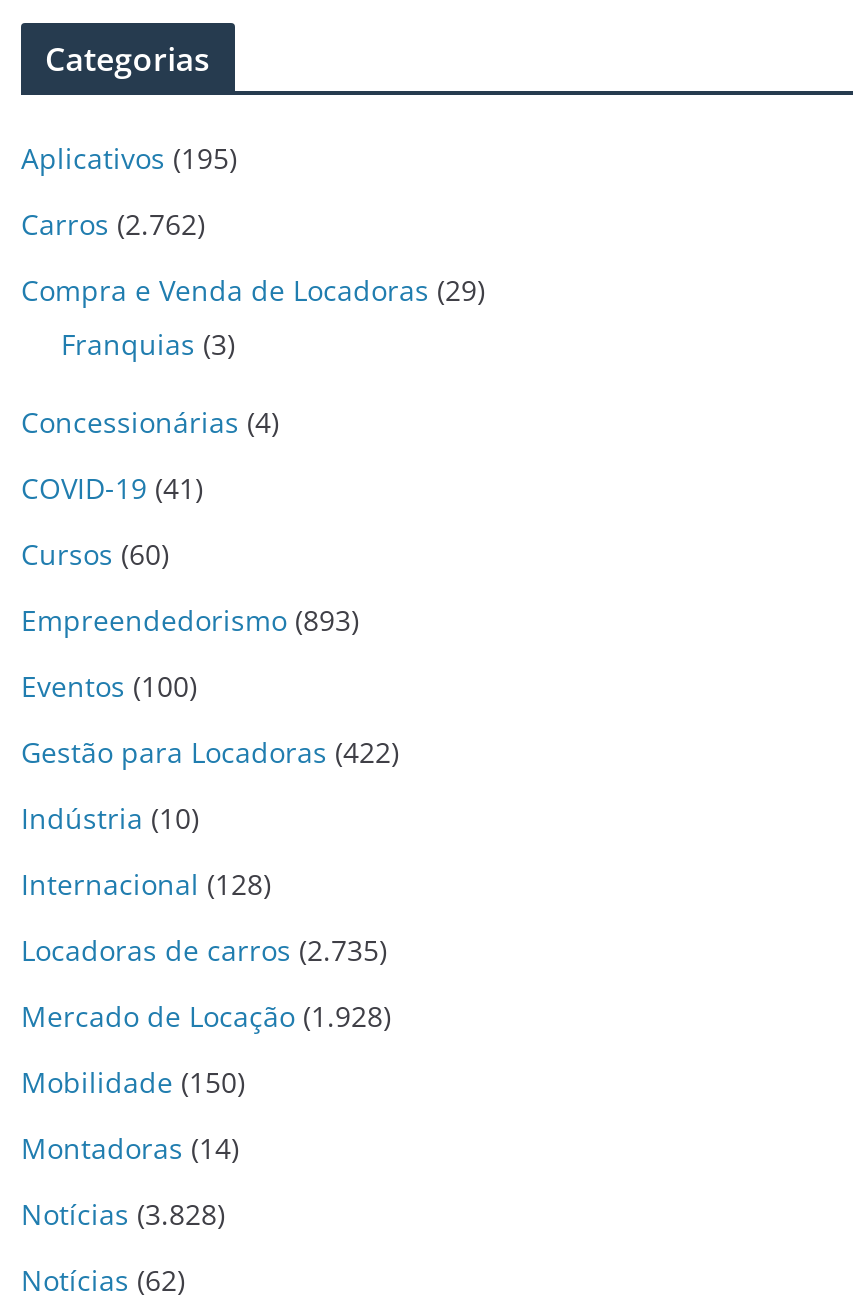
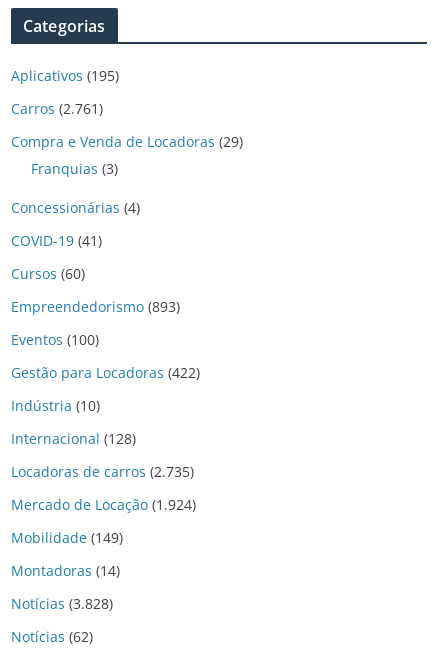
- Carros (2.762)
+ Carros (2.761)

- Mercado de Locação (1.928)
+ Mercado de Locação (1.924)

- Mobilidade (150)
+ Mobilidade (149)
